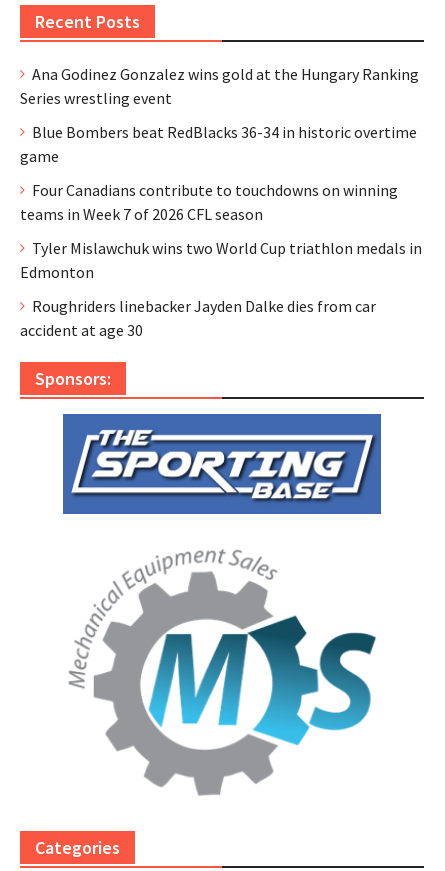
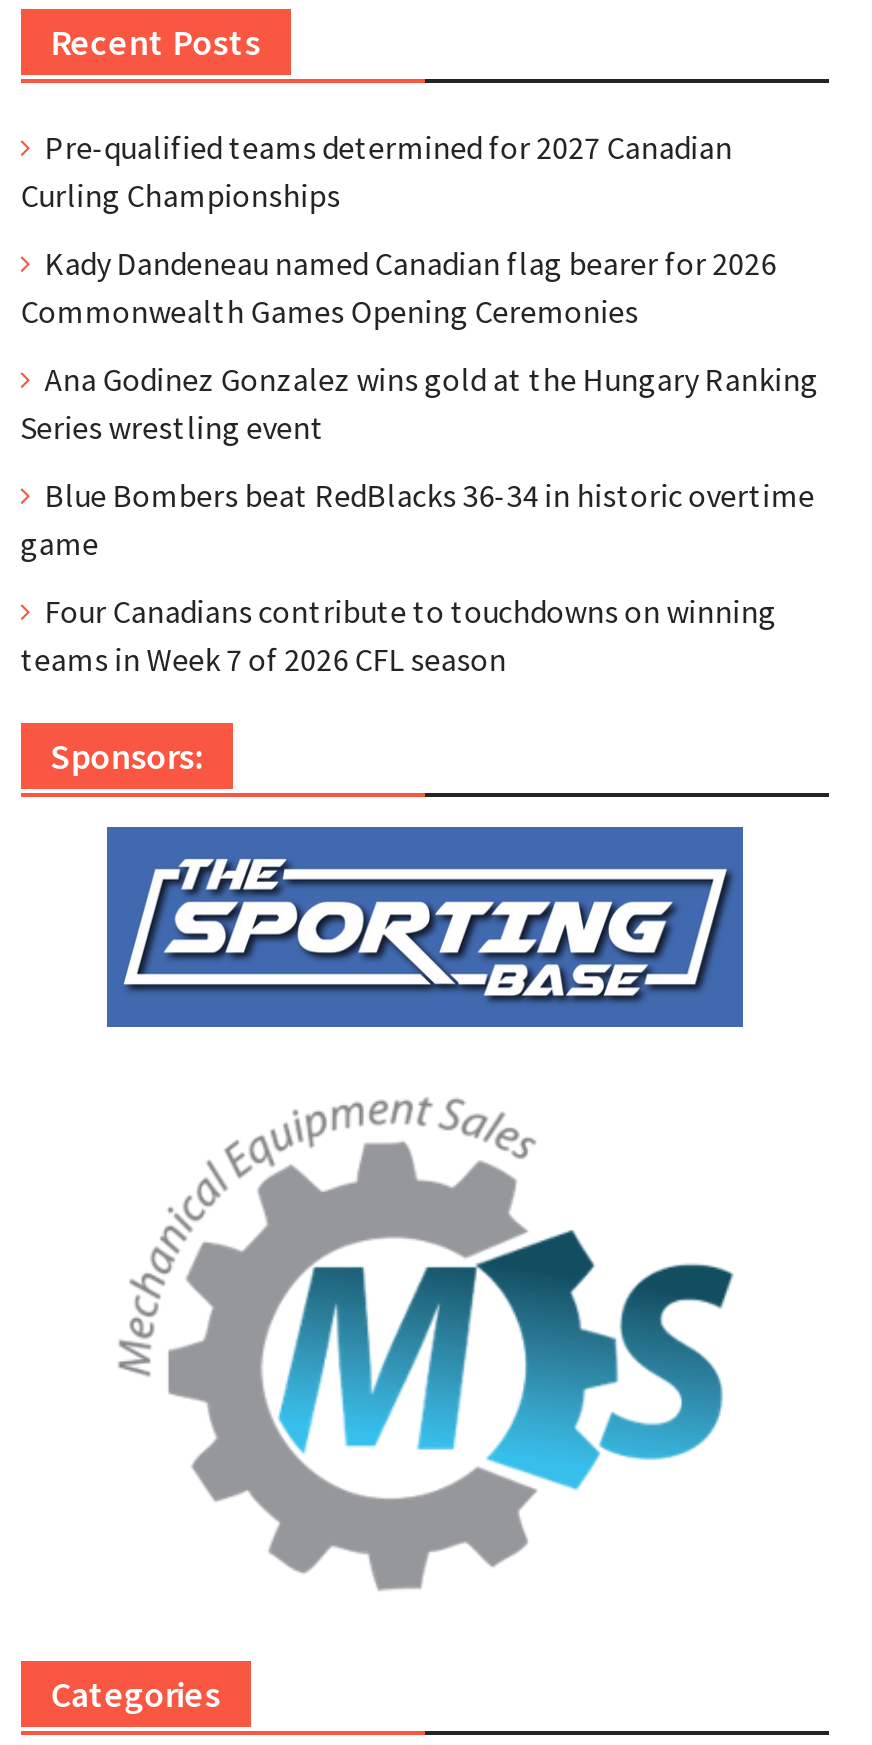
+ Pre-qualified teams determined for 2027 Canadian
+ Curling Championships
+ Kady Dandeneau named Canadian flag bearer for 2026
+ Commonwealth Games Opening Ceremonies

moved down: Ana Godinez Gonzalez wins gold at the Hungary Ranking | Series wrestling event | Blue Bombers beat RedBlacks 36-34 in historic overtime | game | Four Canadians contribute to touchdowns on winning | teams in Week 7 of 2026 CFL season

- Tyler Mislawchuk wins two World Cup triathlon medals in
- Edmonton
- Roughriders linebacker Jayden Dalke dies from car
- accident at age 30
